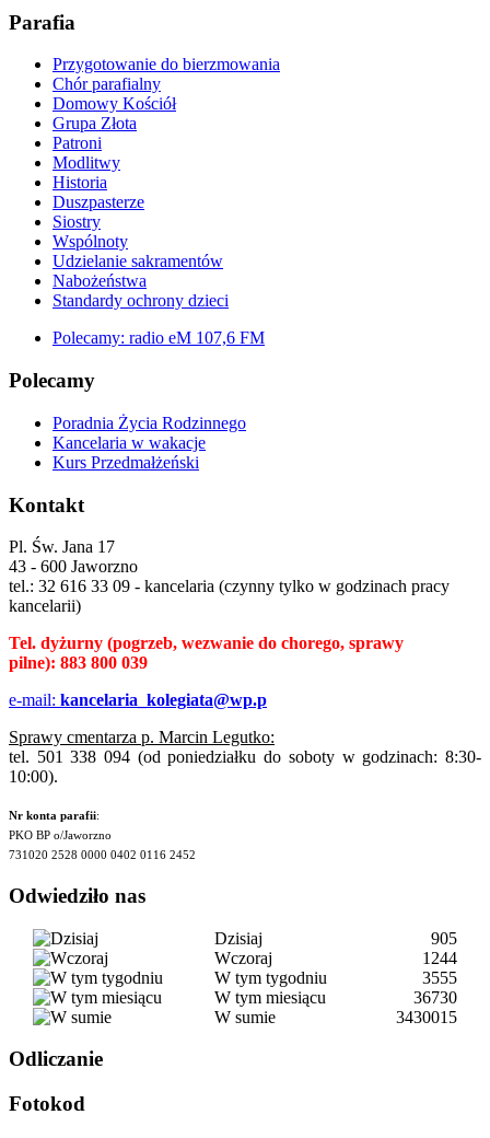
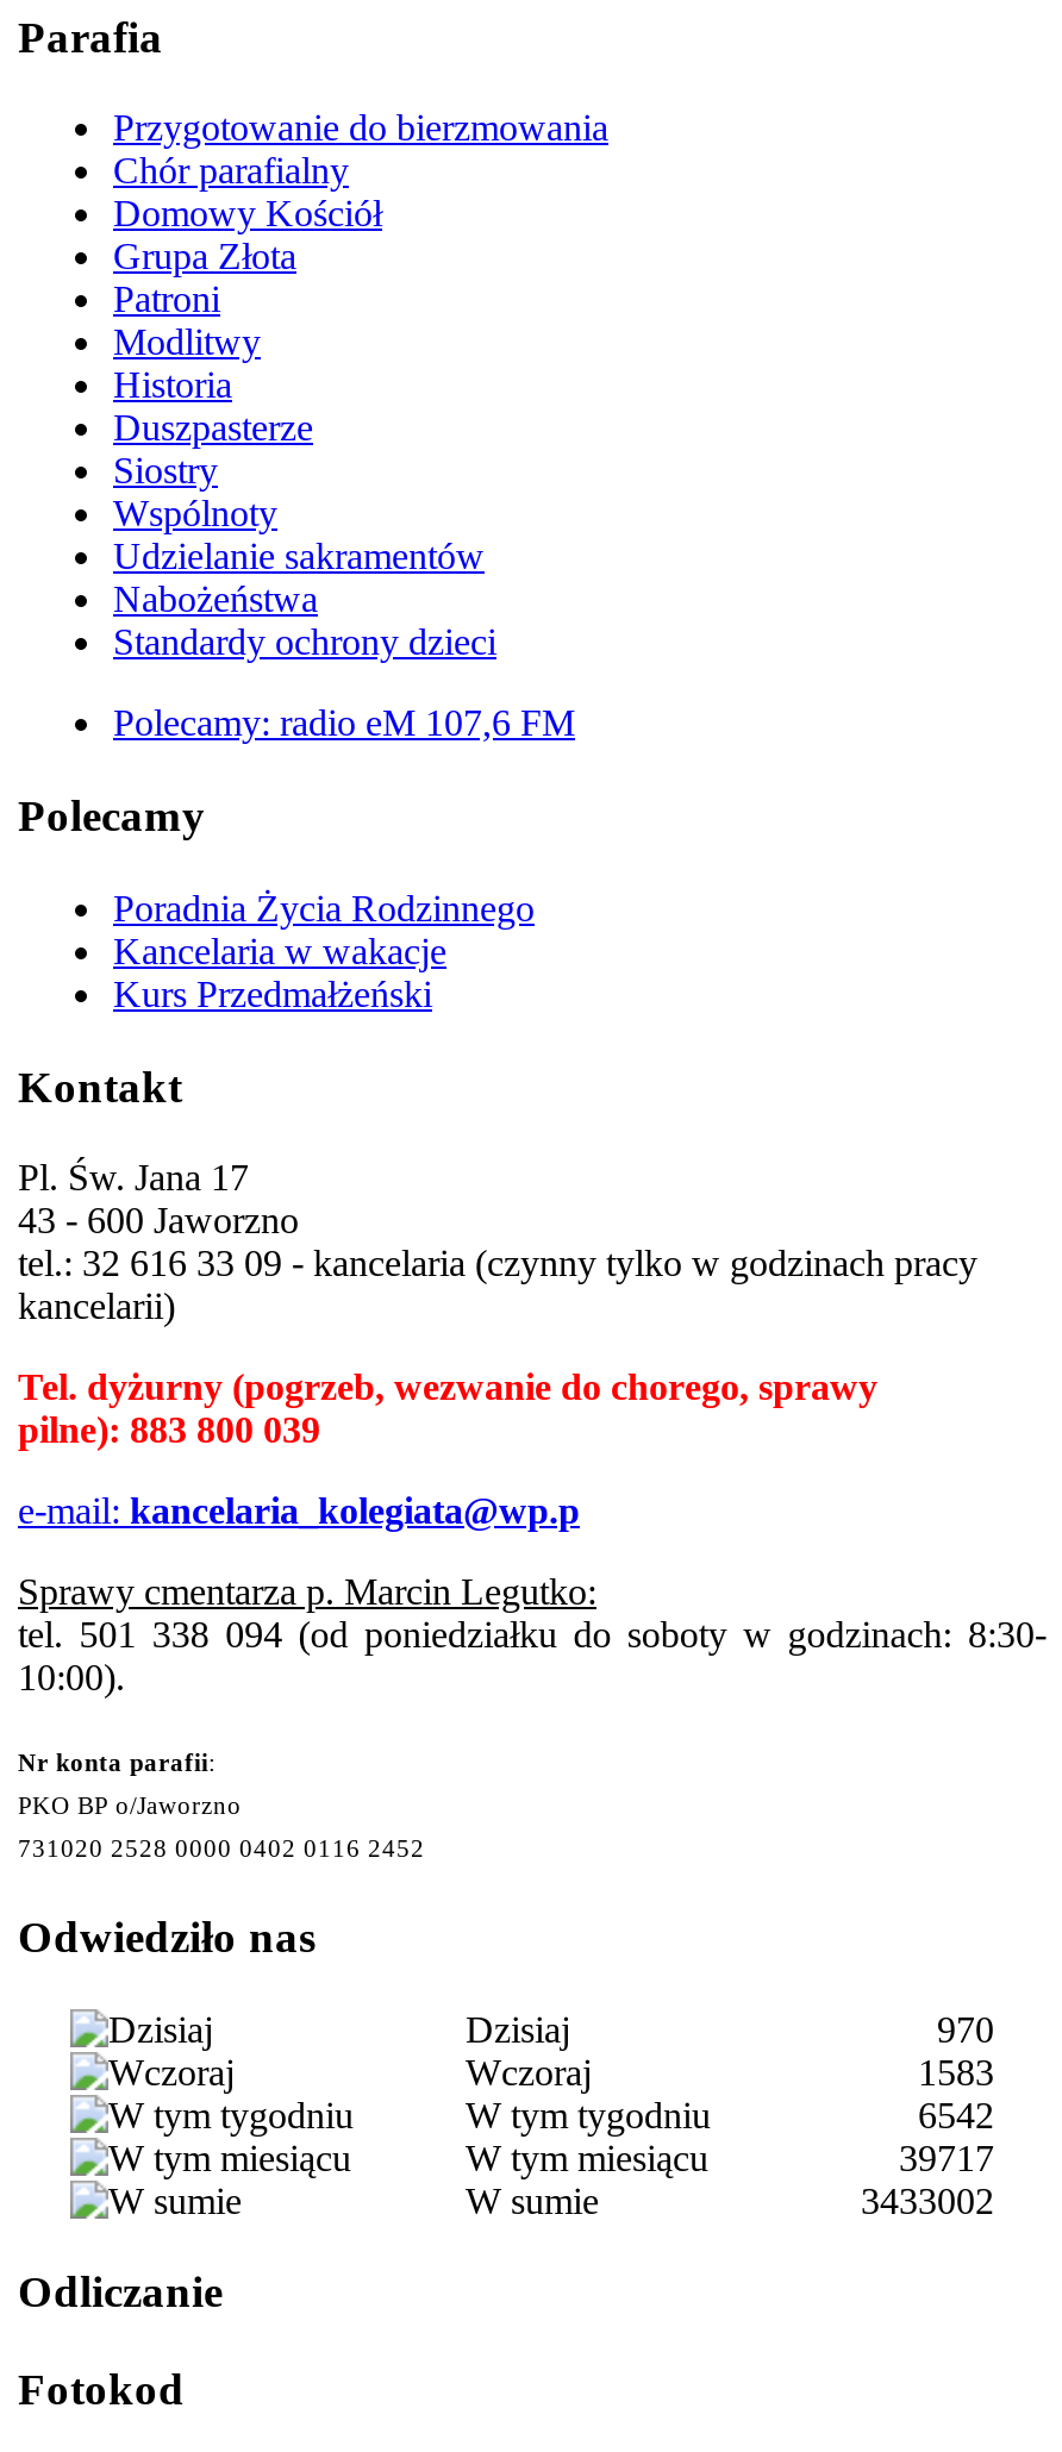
- 905
+ 970

- 1244
+ 1583

- 3555
+ 6542

- 36730
+ 39717

- 3430015
+ 3433002
